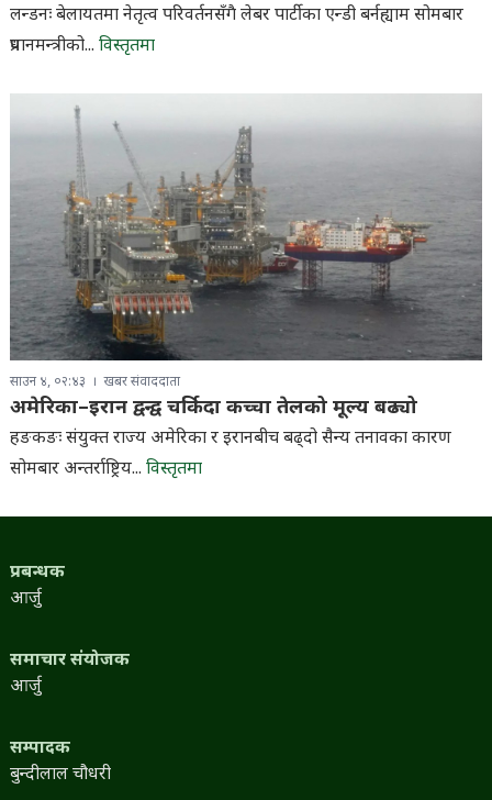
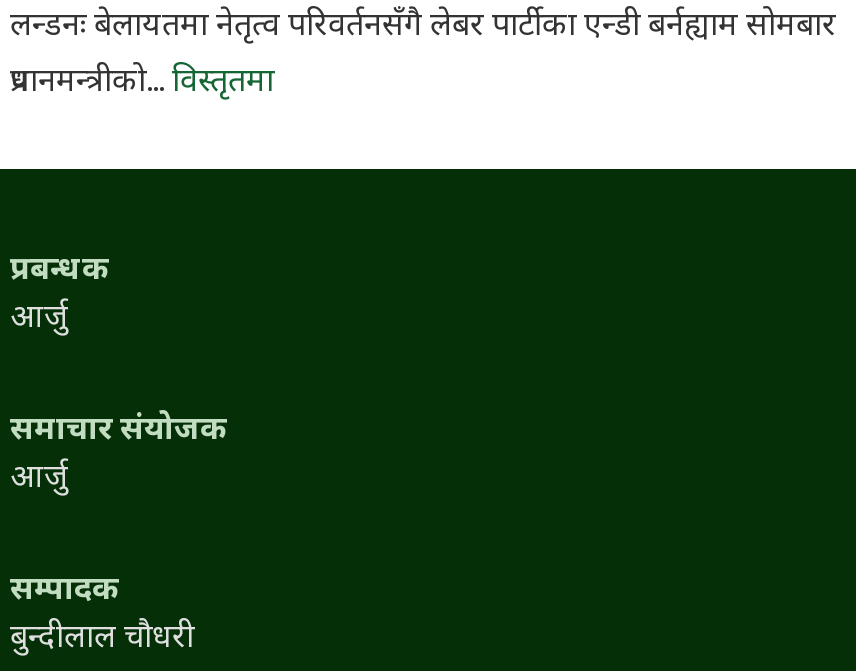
- [image]
- साउन ४, ०२:४३
- खबर संवाददाता
- अमेरिका–इरान द्वन्द्व चर्किदा कच्चा तेलको मूल्य बढ्यो
- हङकङः संयुक्त राज्य अमेरिका र इरानबीच बढ्दो सैन्य तनावका कारण
- सोमबार अन्तर्राष्ट्रिय... विस्तृतमा
